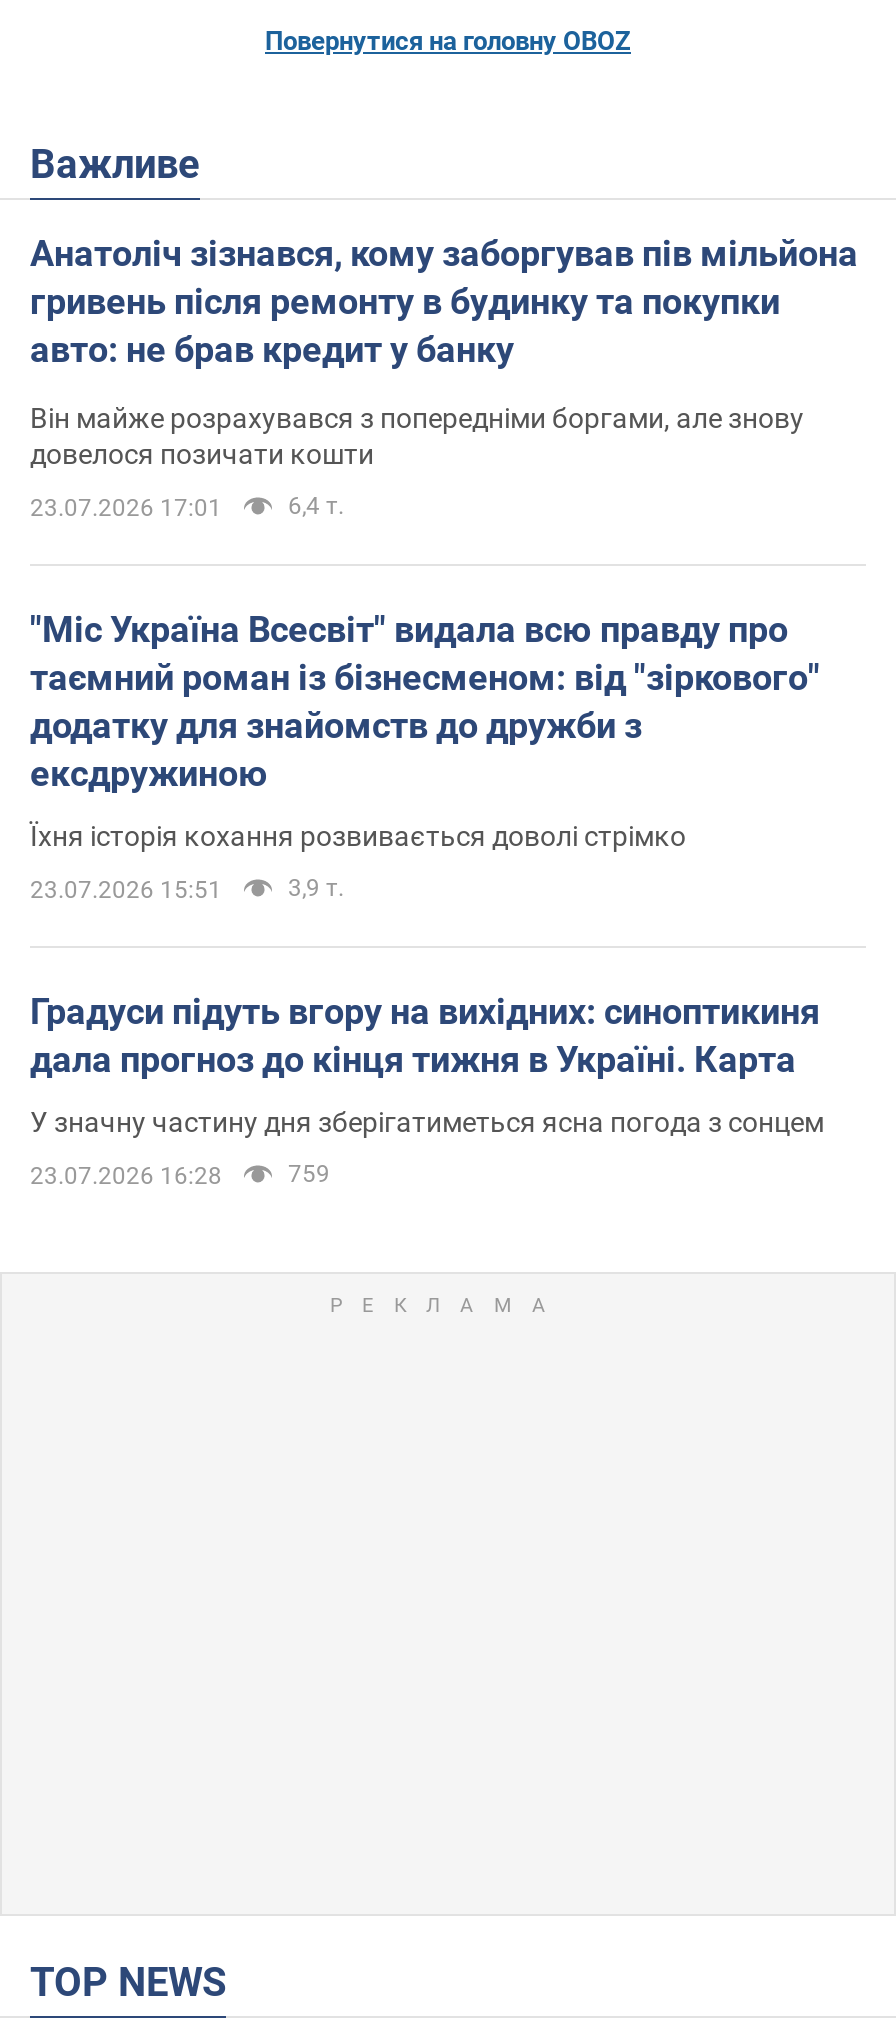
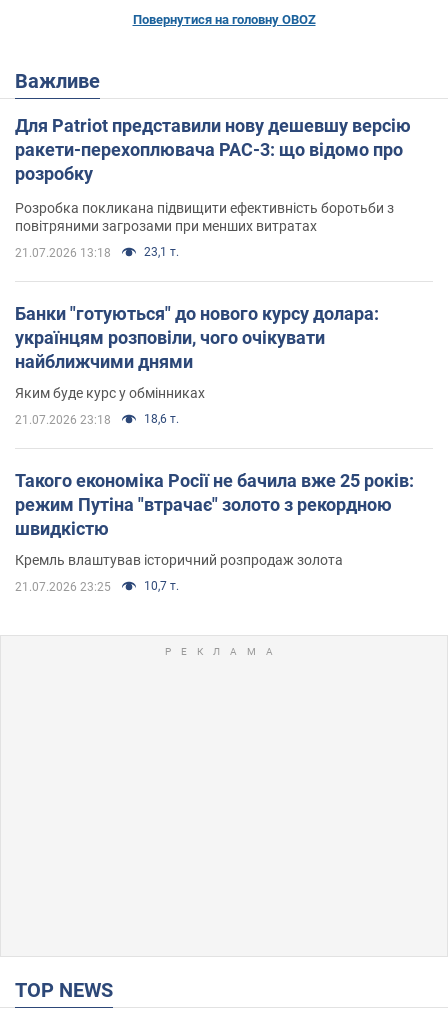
- Анатоліч зізнався, кому заборгував пів мільйона
- гривень після ремонту в будинку та покупки
- авто: не брав кредит у банку
+ Для Patriot представили нову дешевшу версію
+ ракети-перехоплювача PAC-3: що відомо про
+ розробку

- Він майже розрахувався з попередніми боргами, але знову
- довелося позичати кошти
+ Розробка покликана підвищити ефективність боротьби з
+ повітряними загрозами при менших витратах

- 23.07.2026 17:01
- 6,4 т.
+ 21.07.2026 13:18
+ 23,1 т.

- "Міс Україна Всесвіт" видала всю правду про
- таємний роман із бізнесменом: від "зіркового"
- додатку для знайомств до дружби з
- ексдружиною
+ Банки "готуються" до нового курсу долара:
+ українцям розповіли, чого очікувати
+ найближчими днями

- Їхня історія кохання розвивається доволі стрімко
+ Яким буде курс у обмінниках

- 23.07.2026 15:51
- 3,9 т.
+ 21.07.2026 23:18
+ 18,6 т.

- Градуси підуть вгору на вихідних: синоптикиня
- дала прогноз до кінця тижня в Україні. Карта
+ Такого економіка Росії не бачила вже 25 років:
+ режим Путіна "втрачає" золото з рекордною
+ швидкістю

- У значну частину дня зберігатиметься ясна погода з сонцем
+ Кремль влаштував історичний розпродаж золота

- 23.07.2026 16:28
- 759
+ 21.07.2026 23:25
+ 10,7 т.
